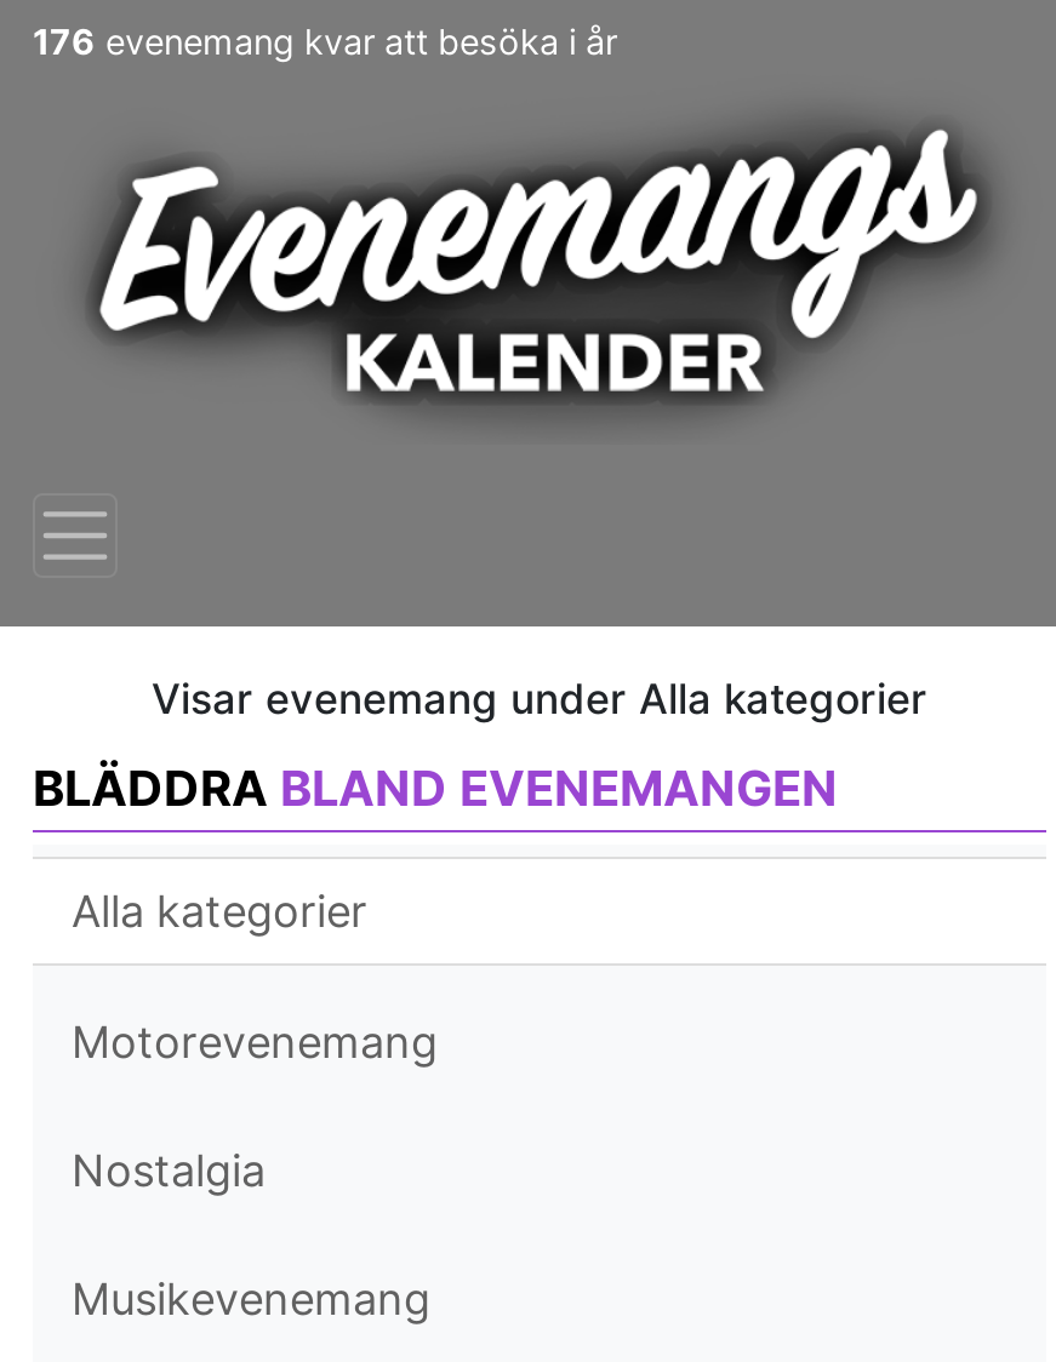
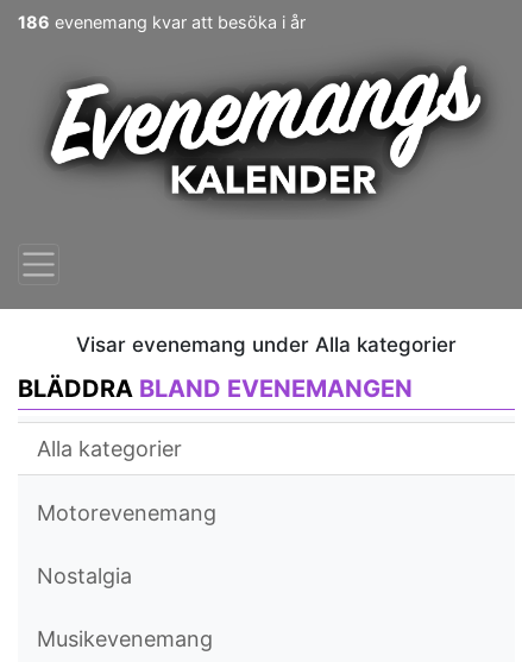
- 176 evenemang kvar att besöka i år
+ 186 evenemang kvar att besöka i år
